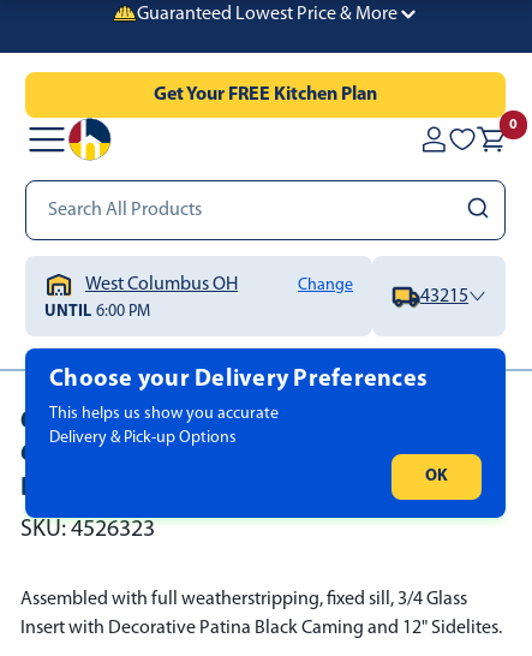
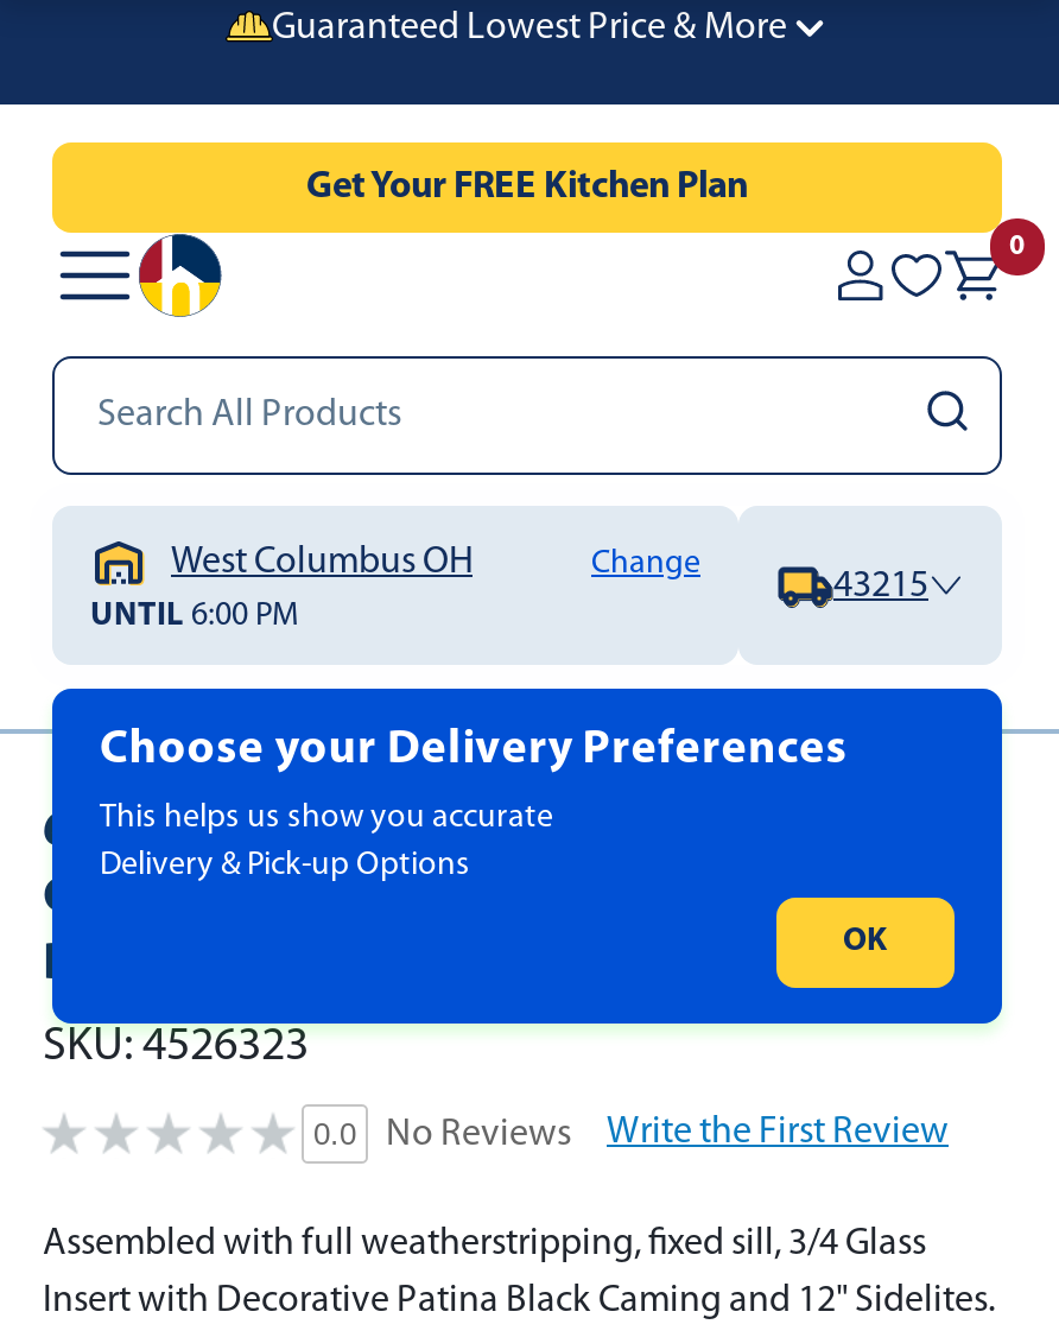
+ 0.0
+ No Reviews
+ Write the First Review
